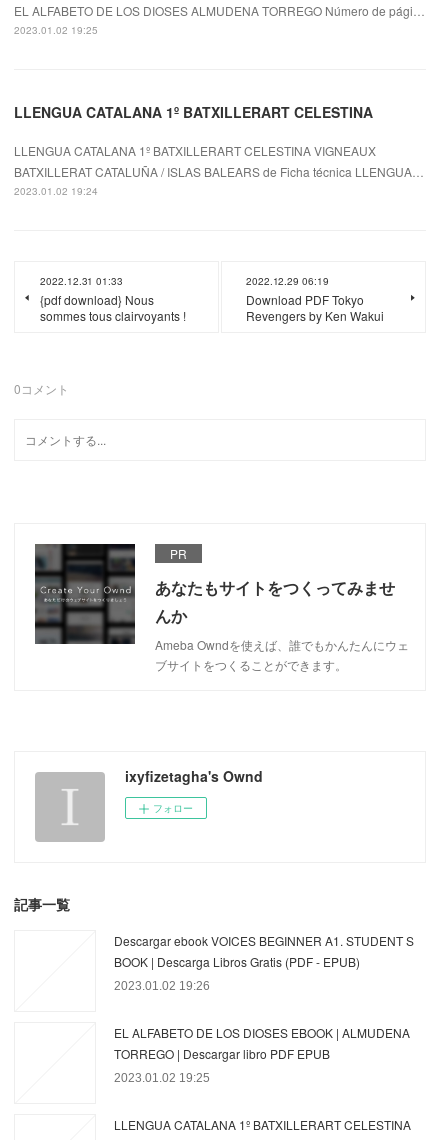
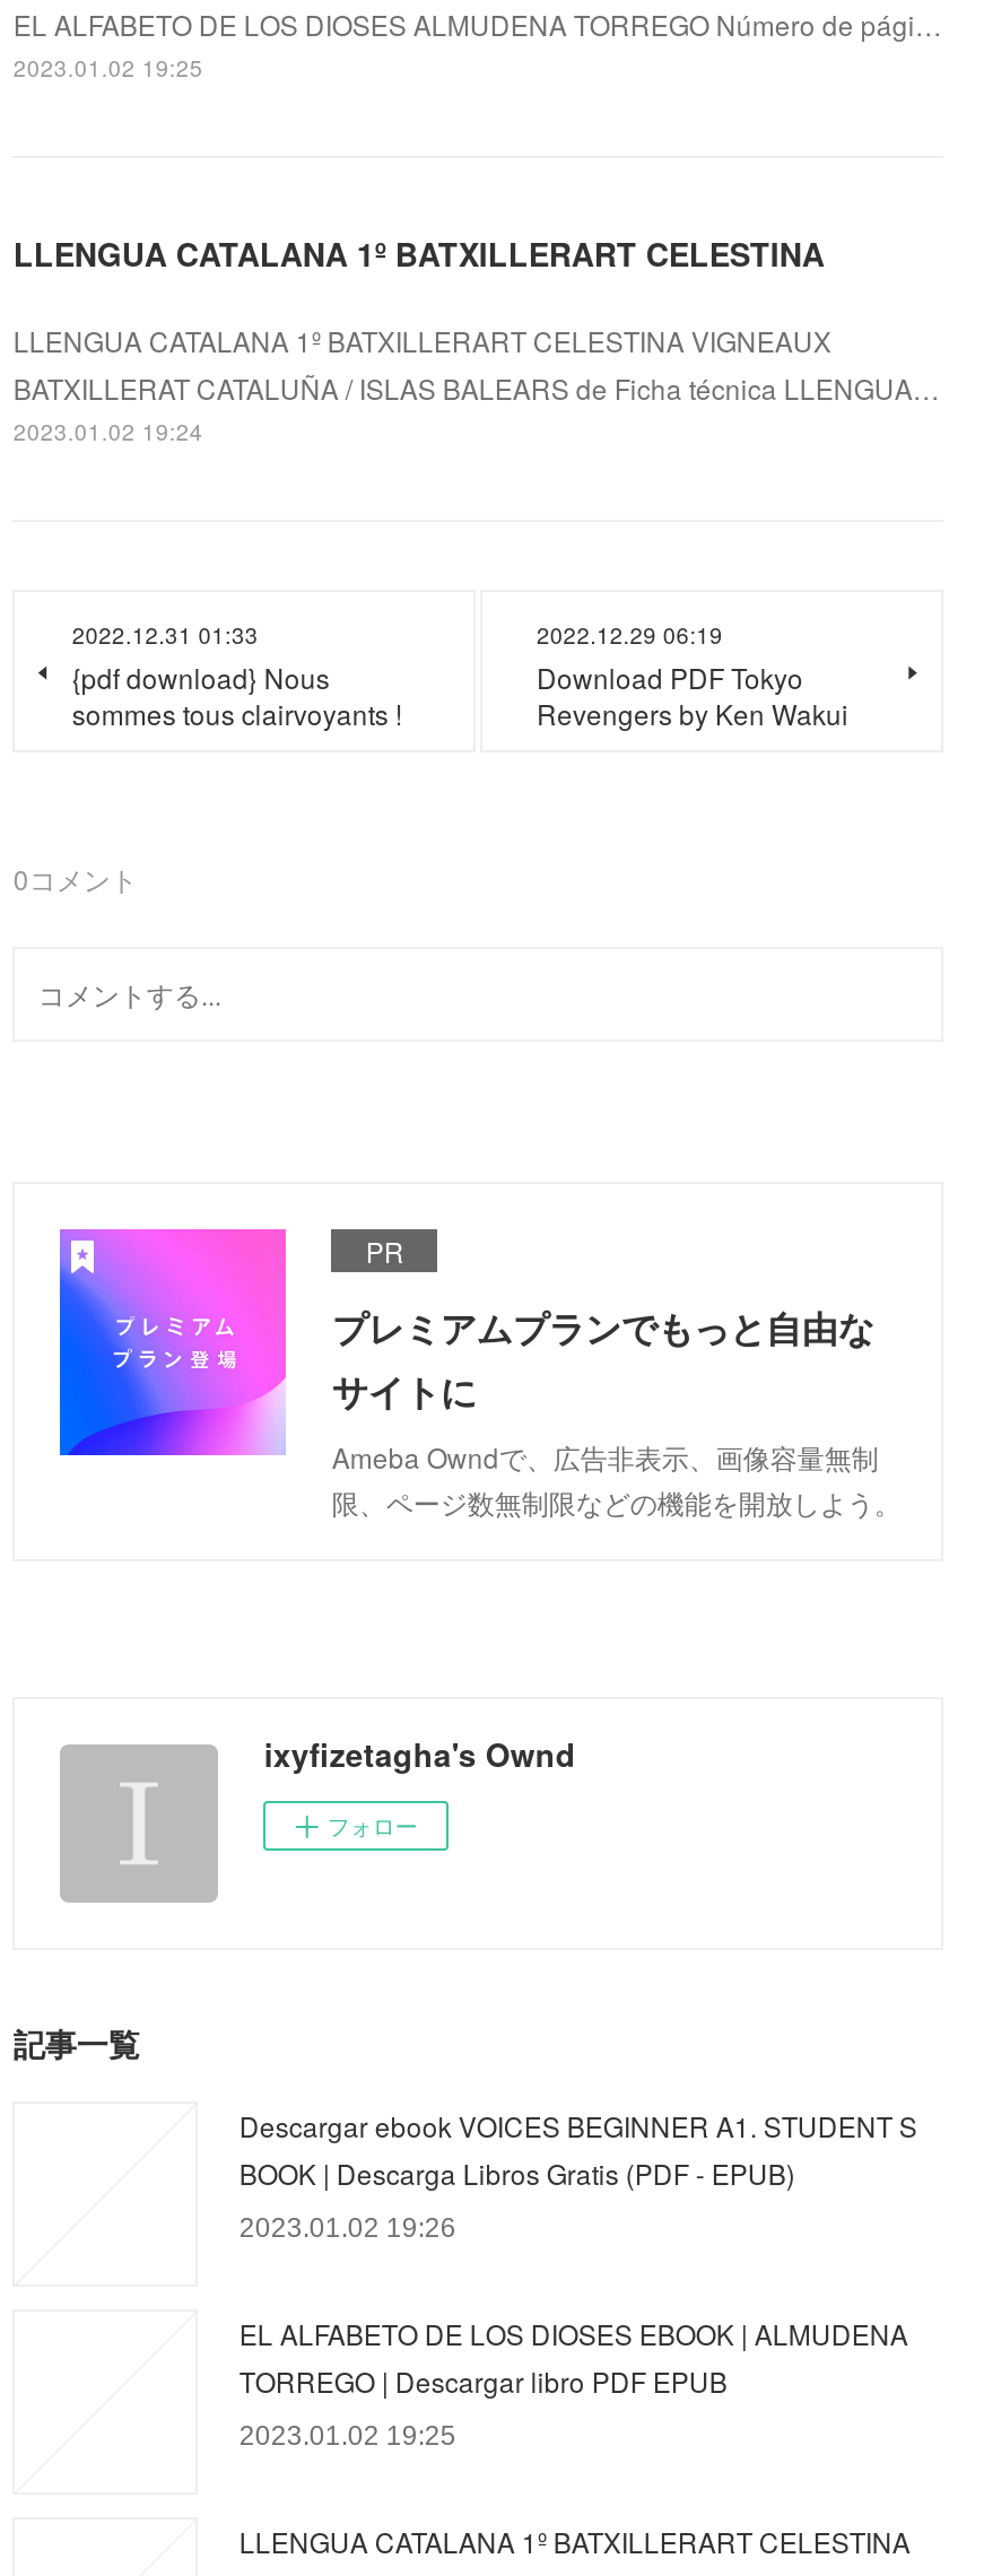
- [image]
- あなたもサイトをつくってみませ
- んか
- Ameba Owndを使えば、誰でもかんたんにウェ
- ブサイトをつくることができます。
+ [image]
+ プレミアムプランでもっと自由な
+ サイトに
+ Ameba Owndで、広告非表示、画像容量無制
+ 限、ページ数無制限などの機能を開放しよう。
